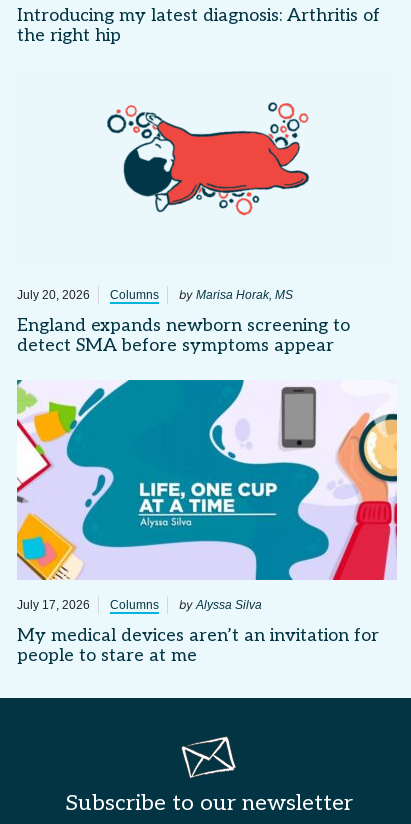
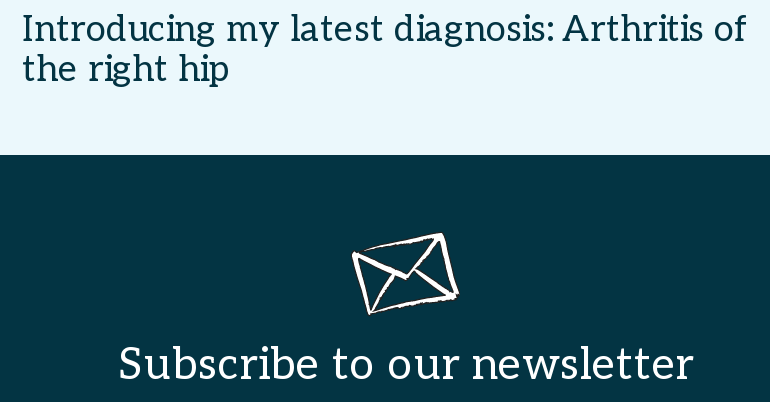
- [image]

- July 20, 2026
- Columns
- by Marisa Horak, MS
- England expands newborn screening to
- detect SMA before symptoms appear

- [image]
- July 17, 2026
- Columns
- by Alyssa Silva
- My medical devices aren’t an invitation for
- people to stare at me
